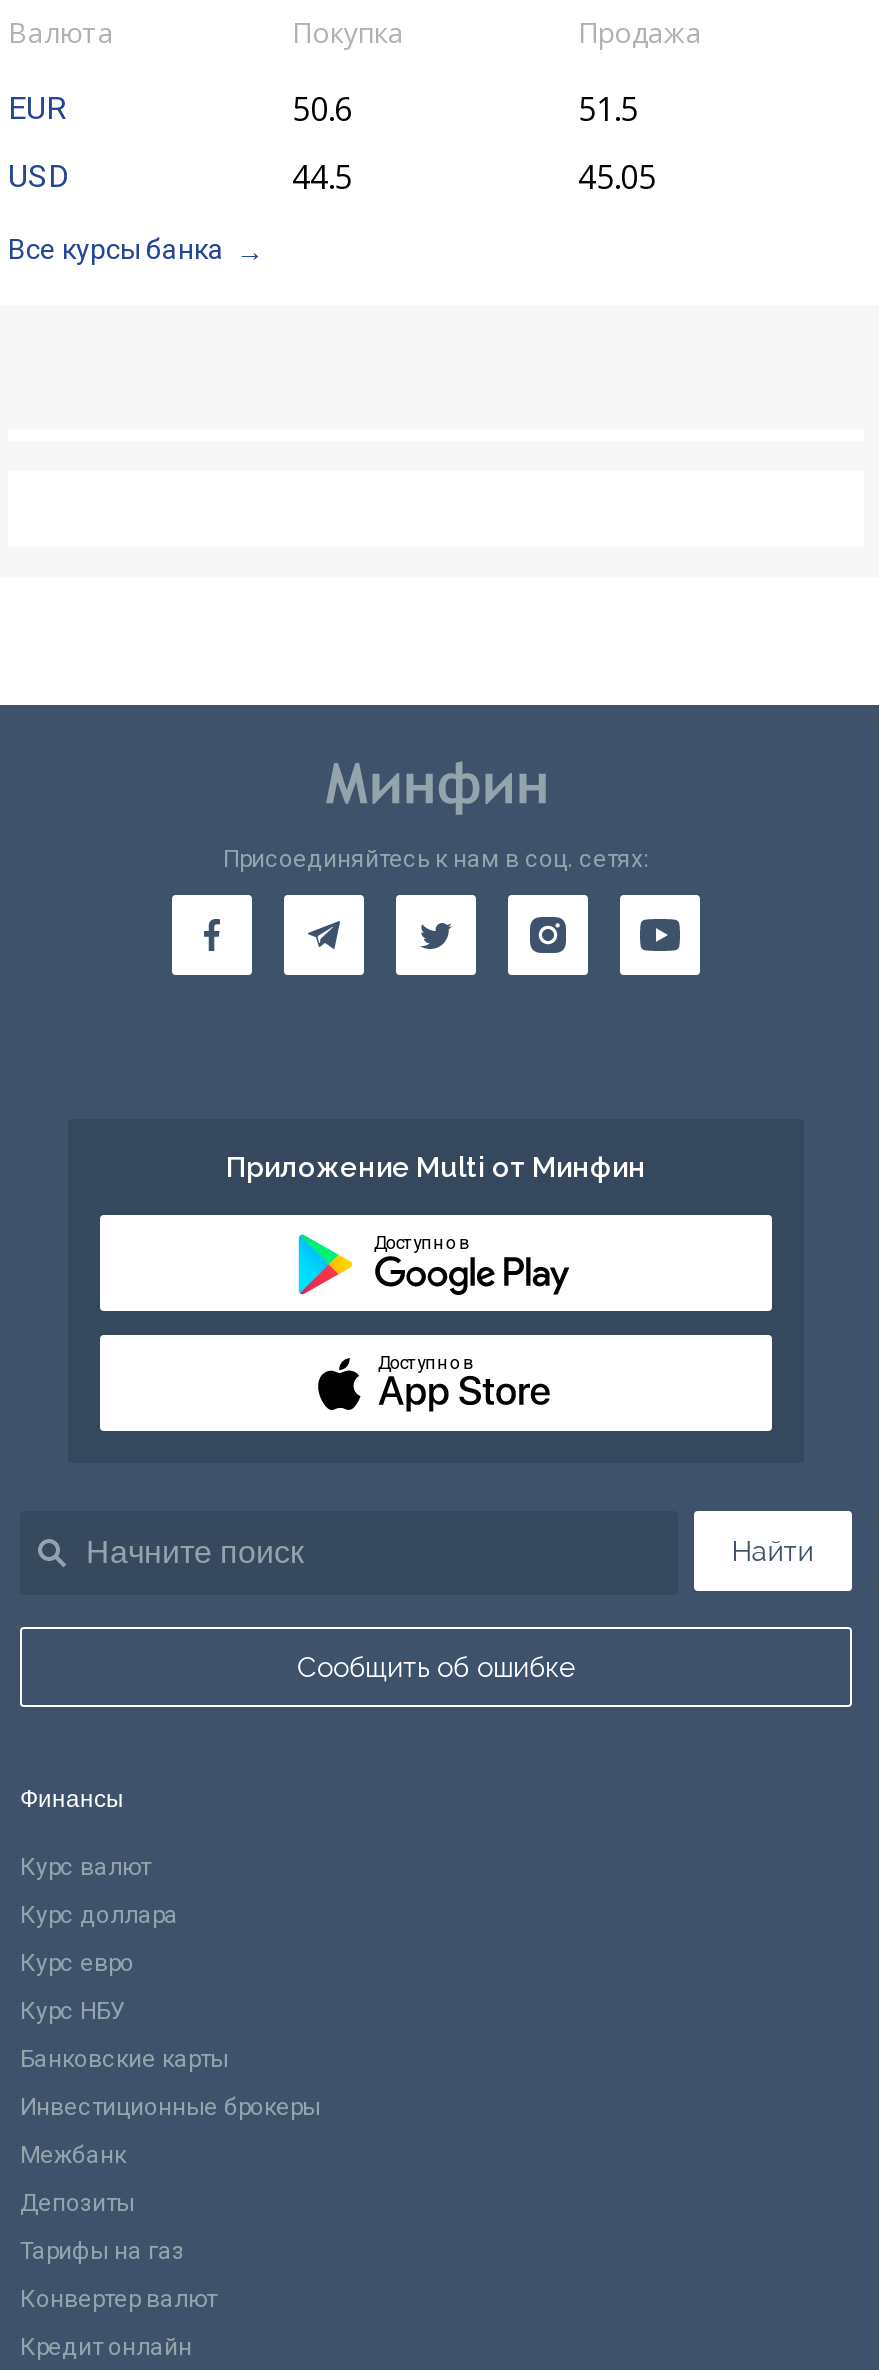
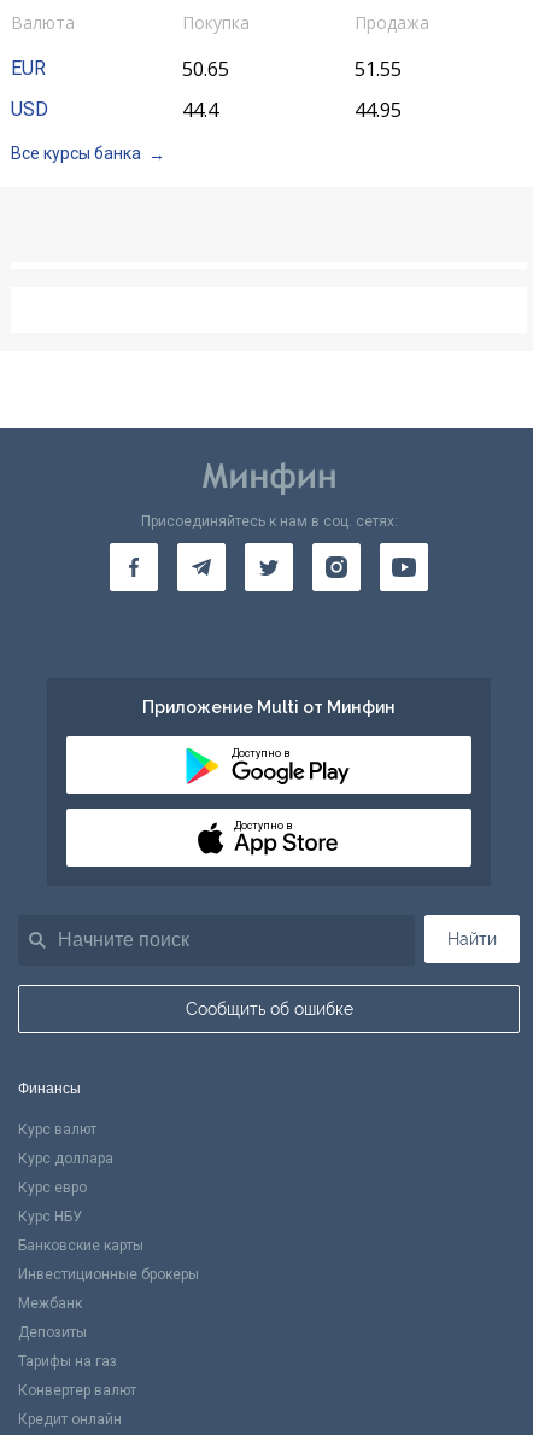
- 50.6
+ 50.65

- 51.5
+ 51.55

- 44.5
+ 44.4

- 45.05
+ 44.95
